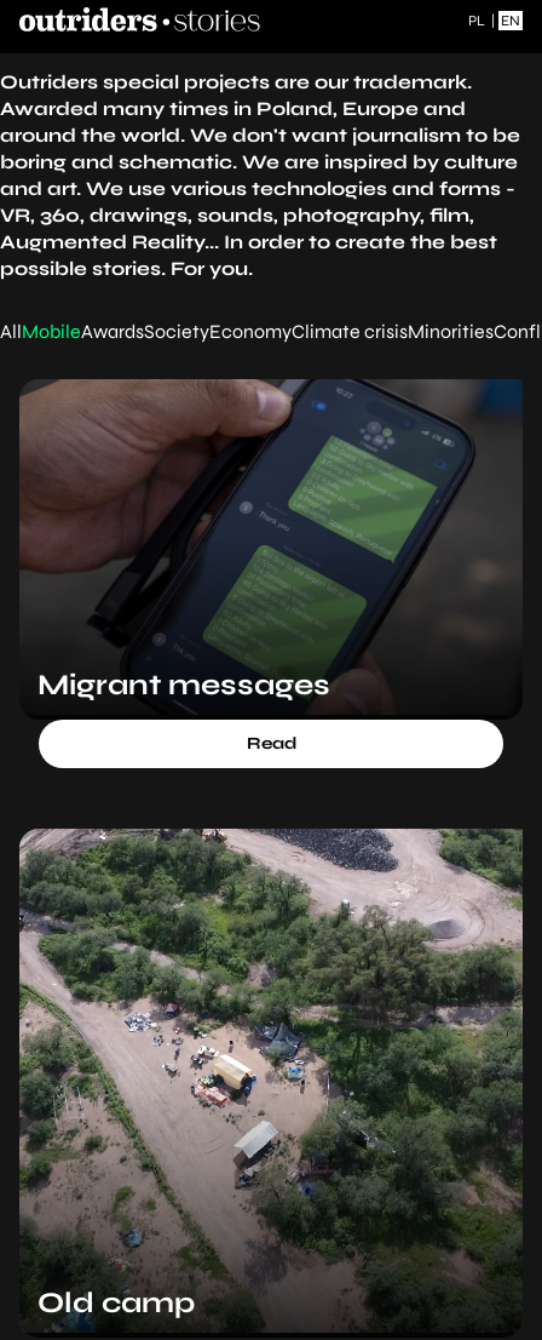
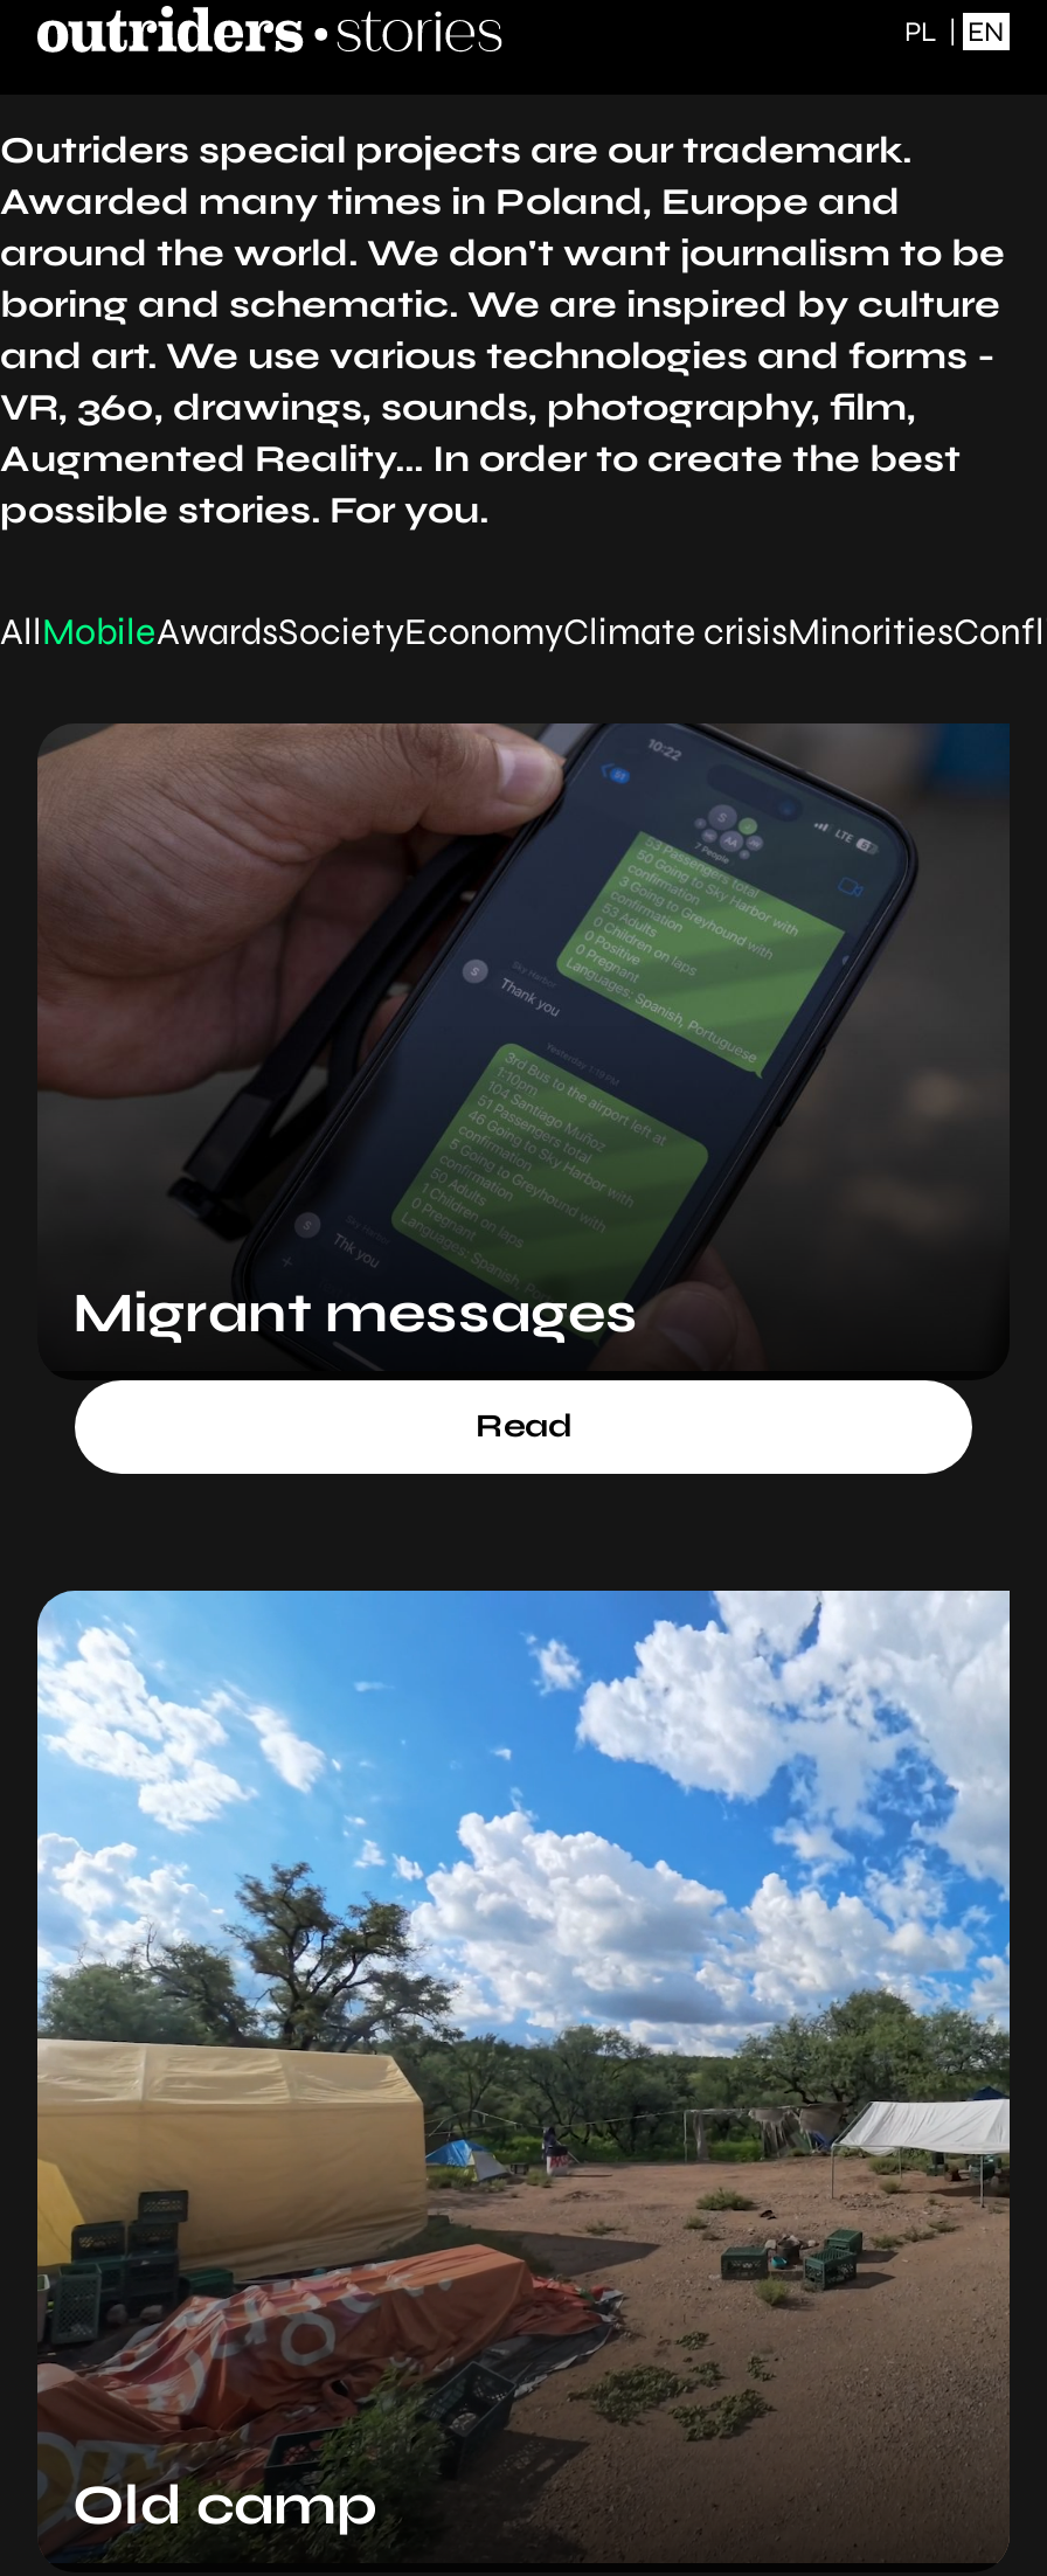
- [image]
+ [image]
